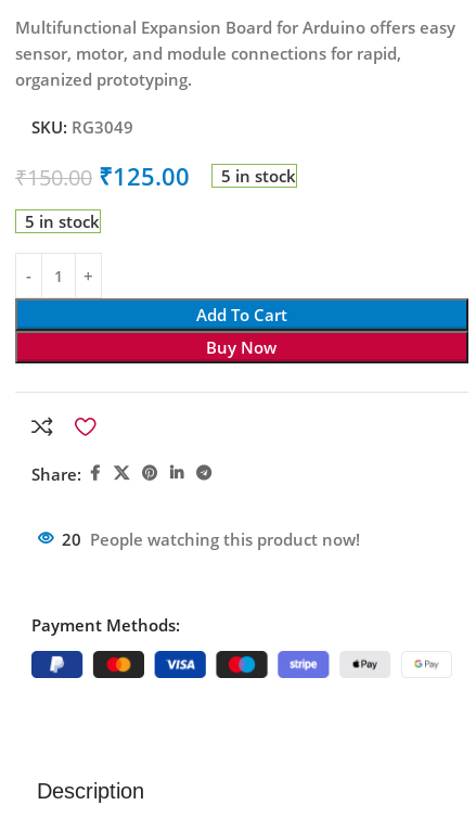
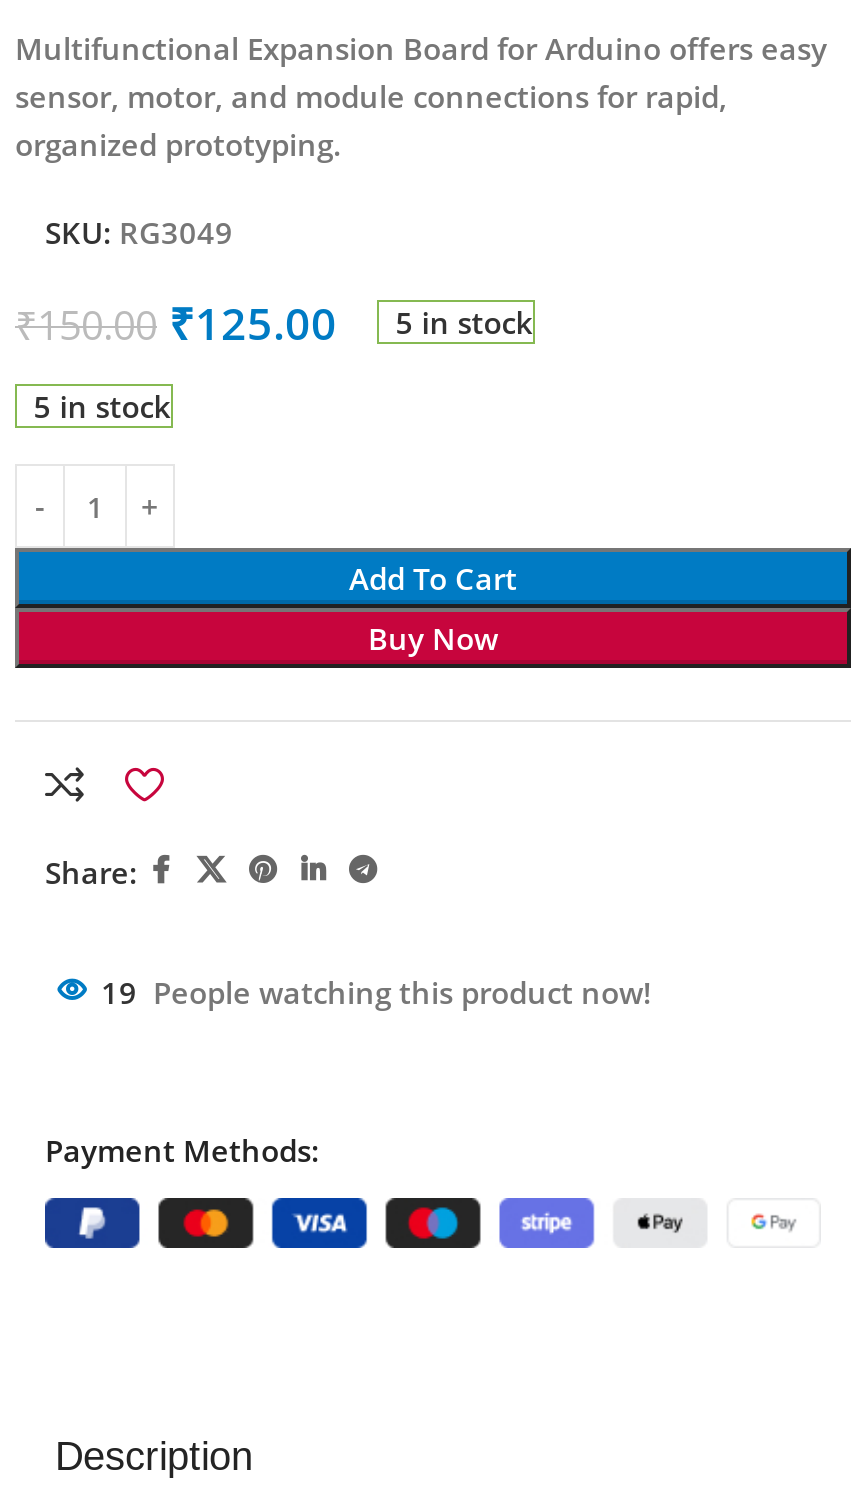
- 20 People watching this product now!
+ 19 People watching this product now!
